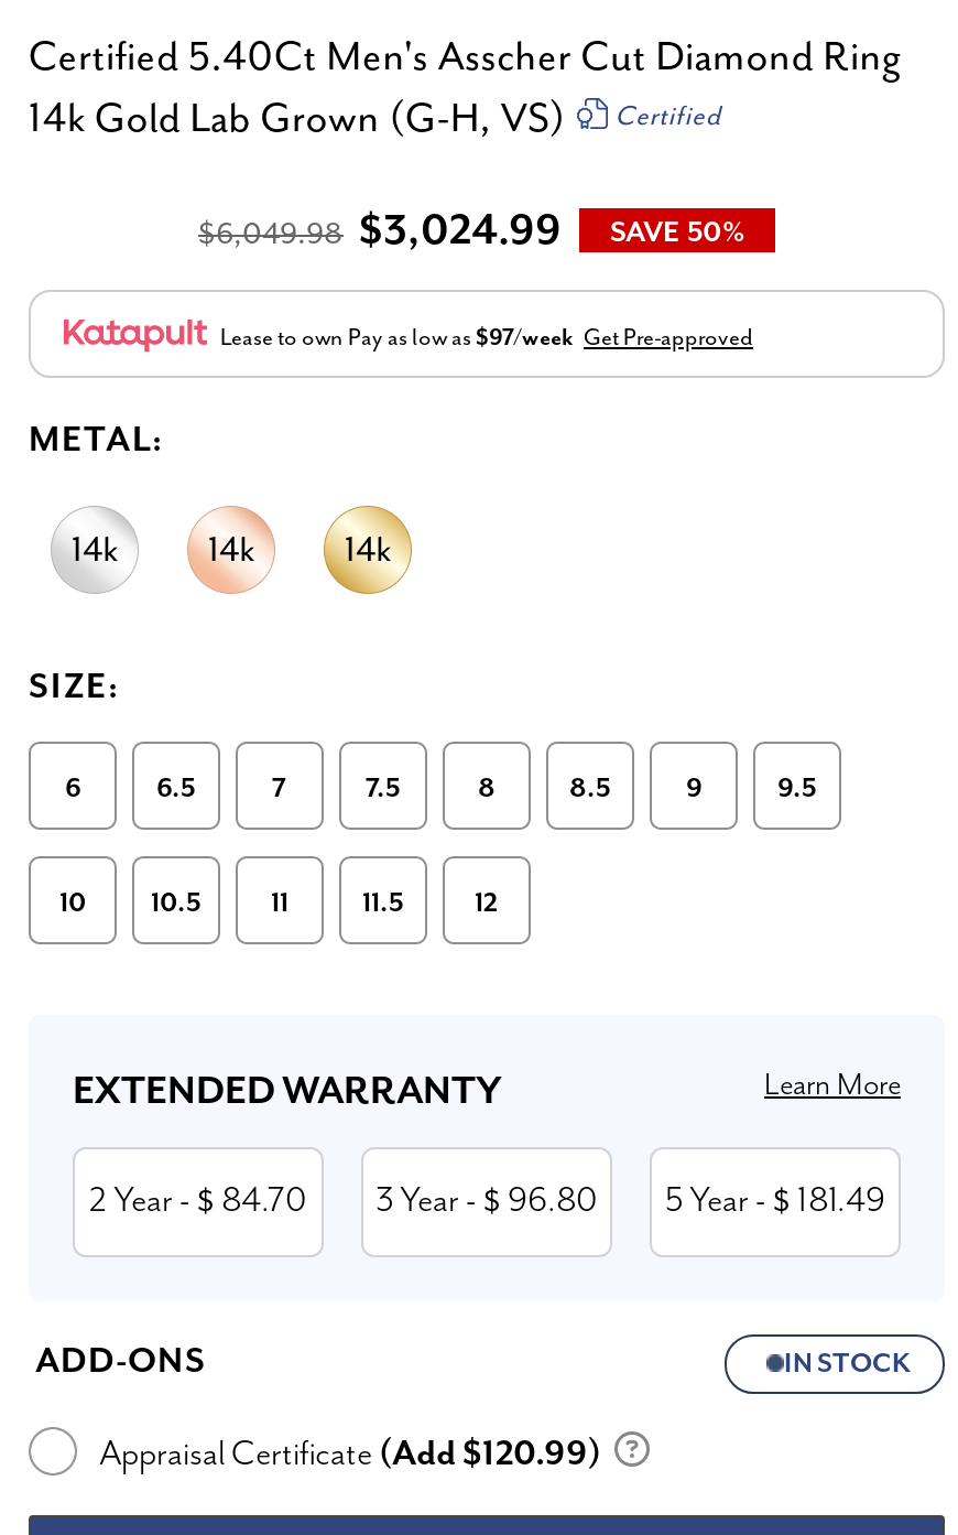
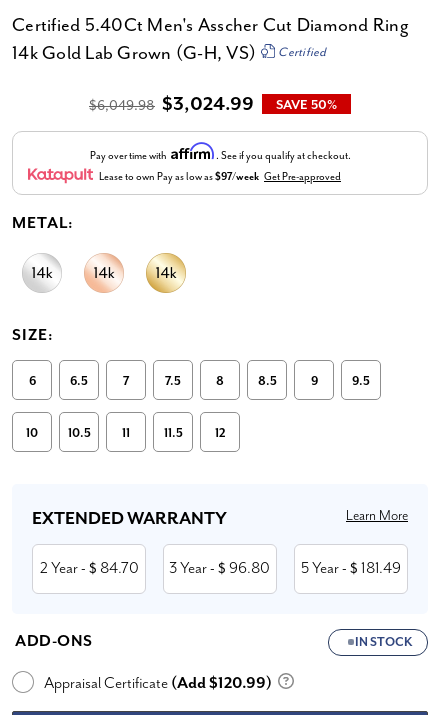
+ Pay over time with Affirm . See if you qualify at checkout.
